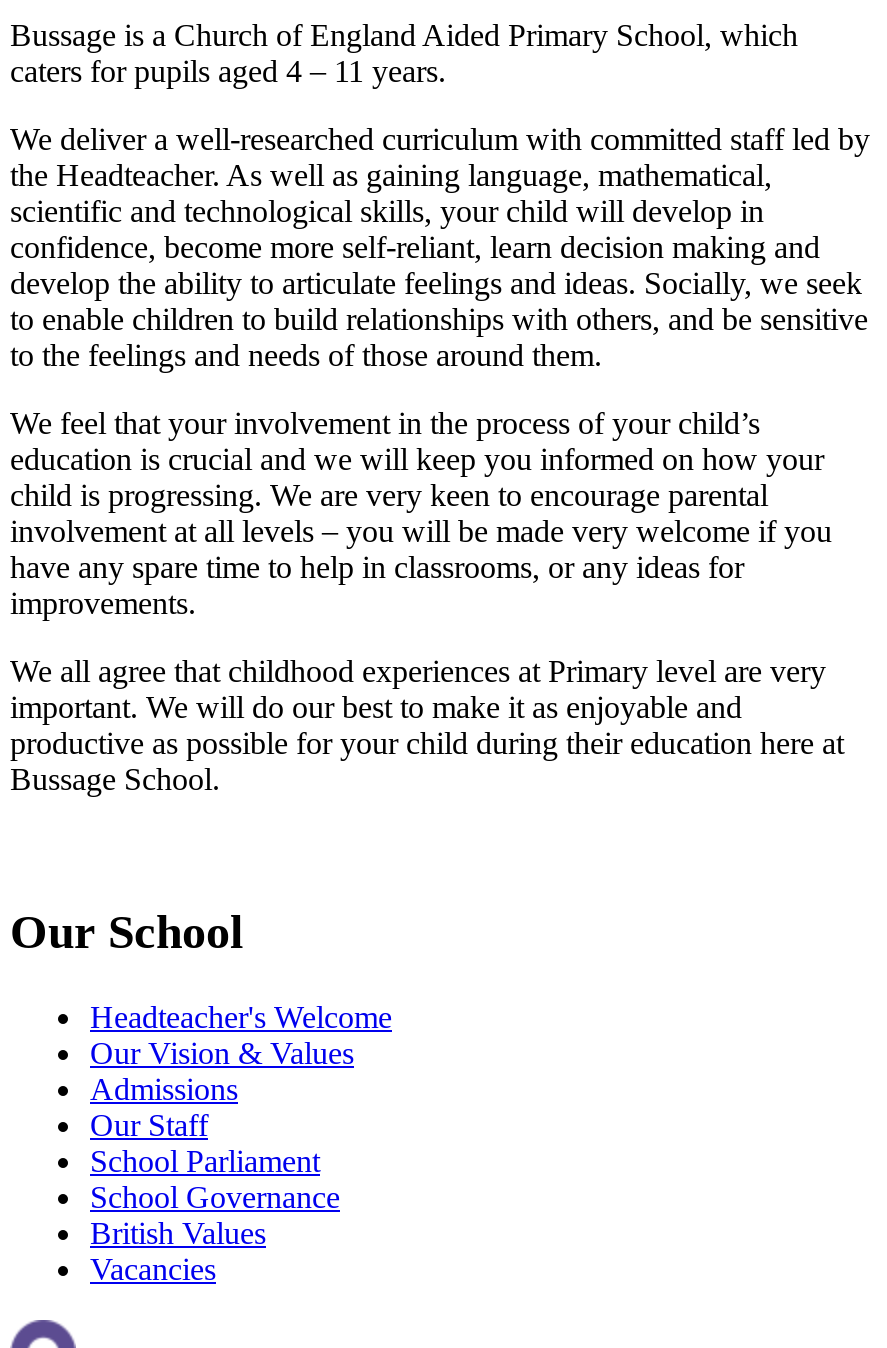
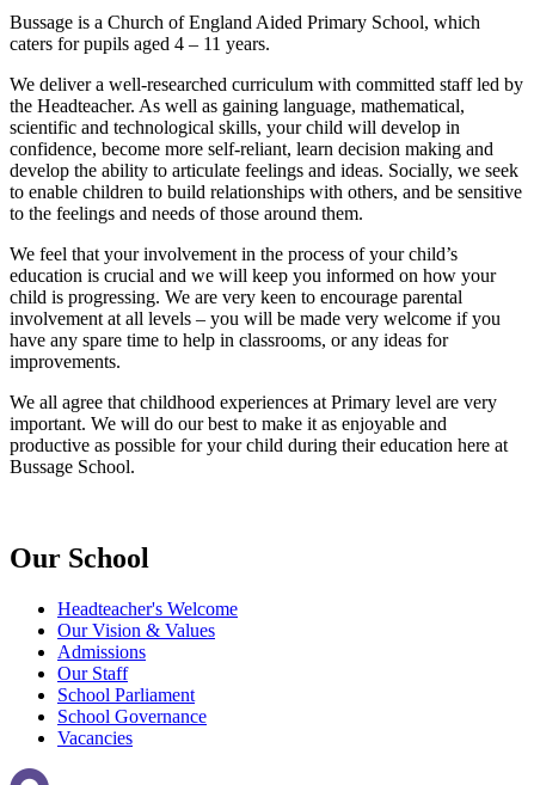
- British Values
